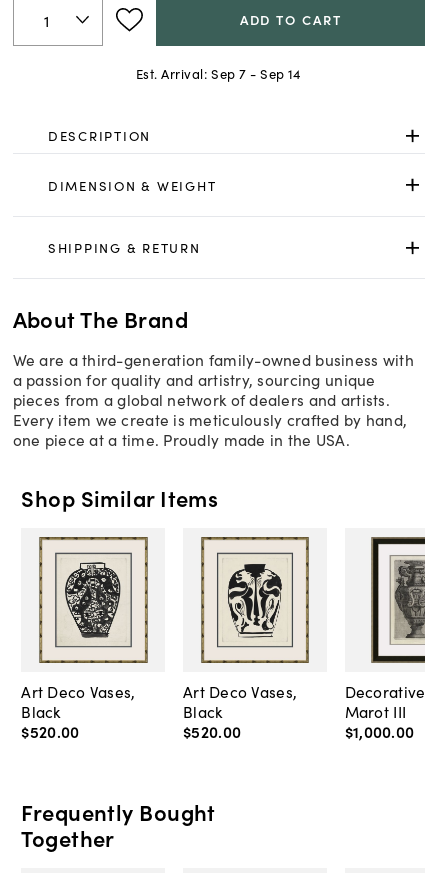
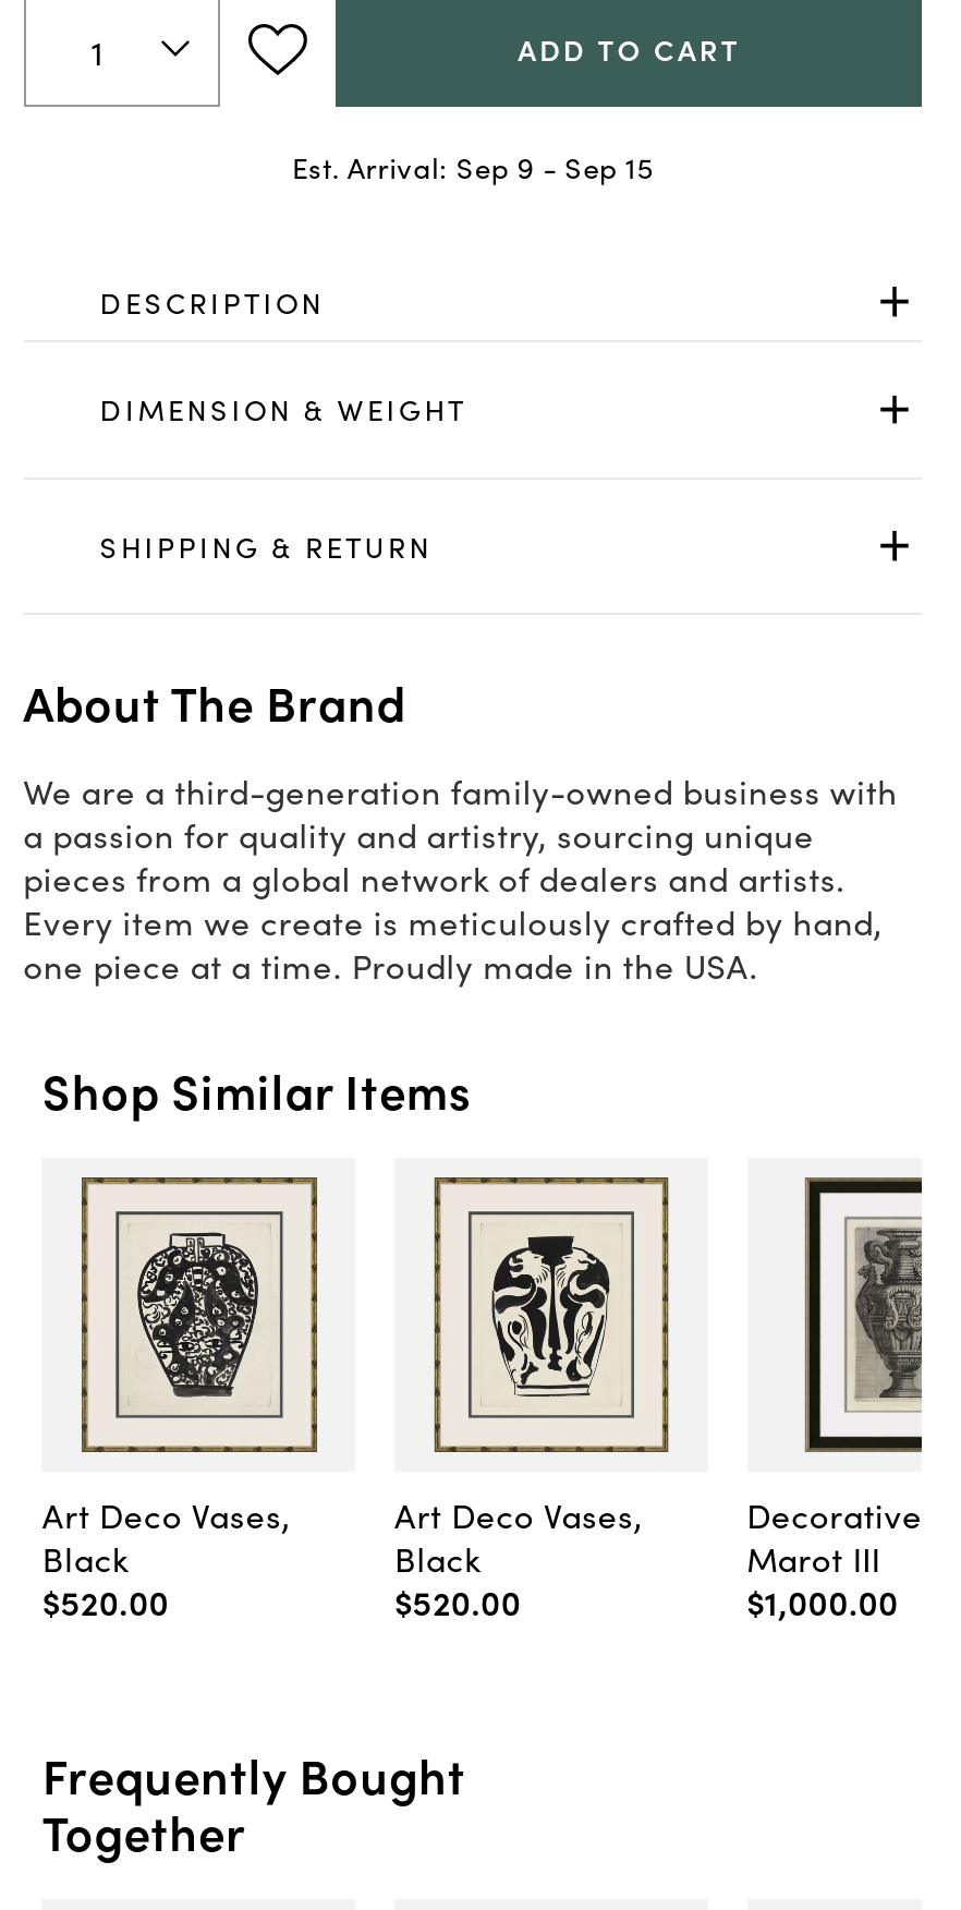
- Est. Arrival: Sep 7 - Sep 14
+ Est. Arrival: Sep 9 - Sep 15
